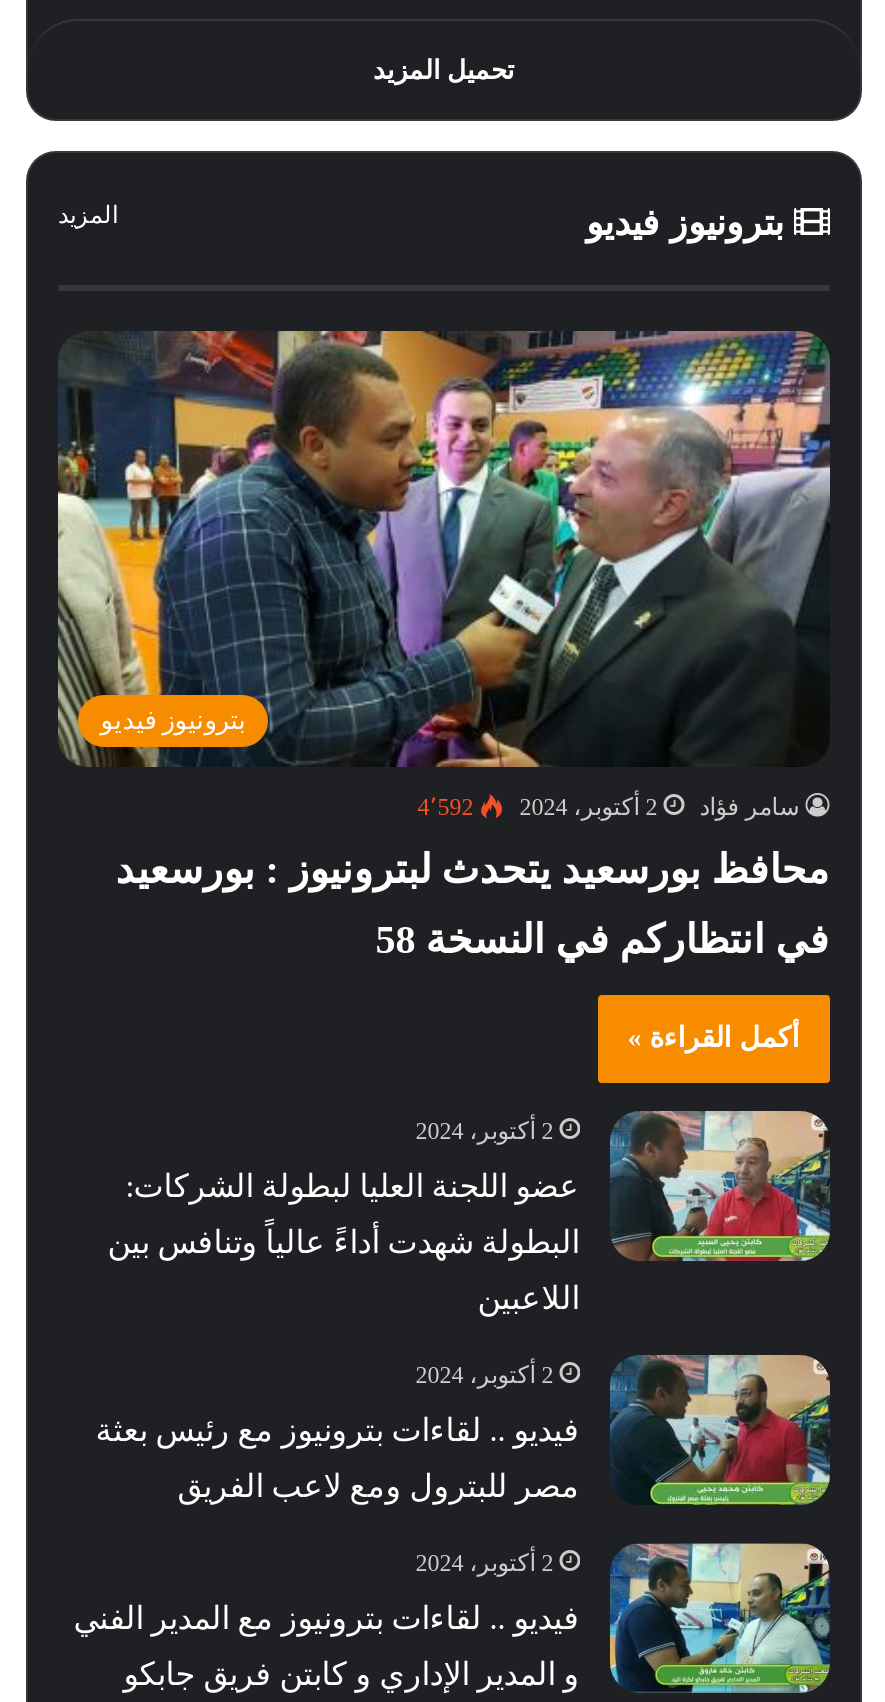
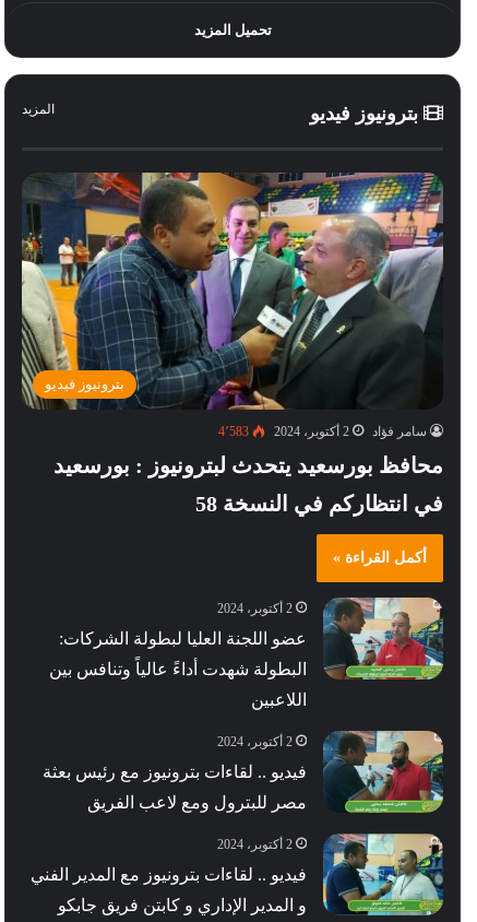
- 4٬592
+ 4٬583
